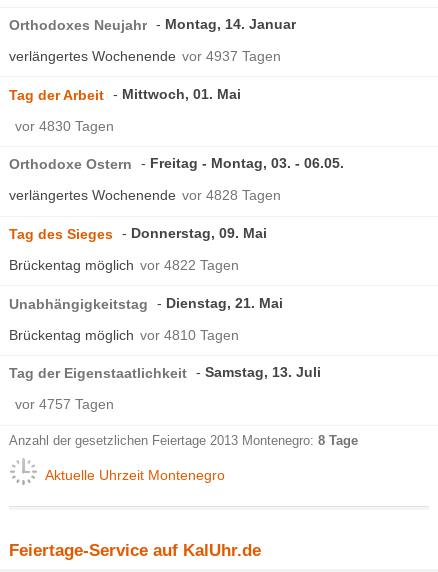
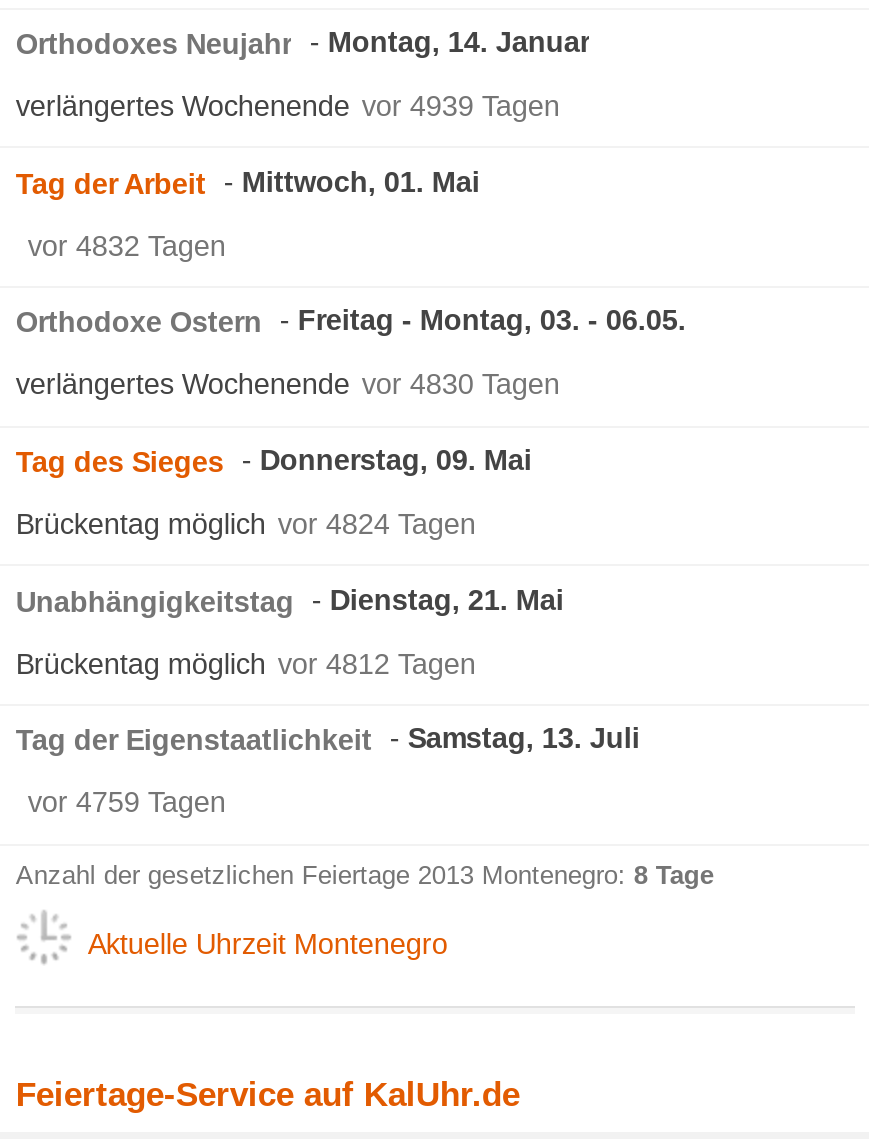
- verlängertes Wochenende vor 4937 Tagen
+ verlängertes Wochenende vor 4939 Tagen

- vor 4830 Tagen
+ vor 4832 Tagen

- verlängertes Wochenende vor 4828 Tagen
+ verlängertes Wochenende vor 4830 Tagen

- Brückentag möglich vor 4822 Tagen
+ Brückentag möglich vor 4824 Tagen

- Brückentag möglich vor 4810 Tagen
+ Brückentag möglich vor 4812 Tagen

- vor 4757 Tagen
+ vor 4759 Tagen
